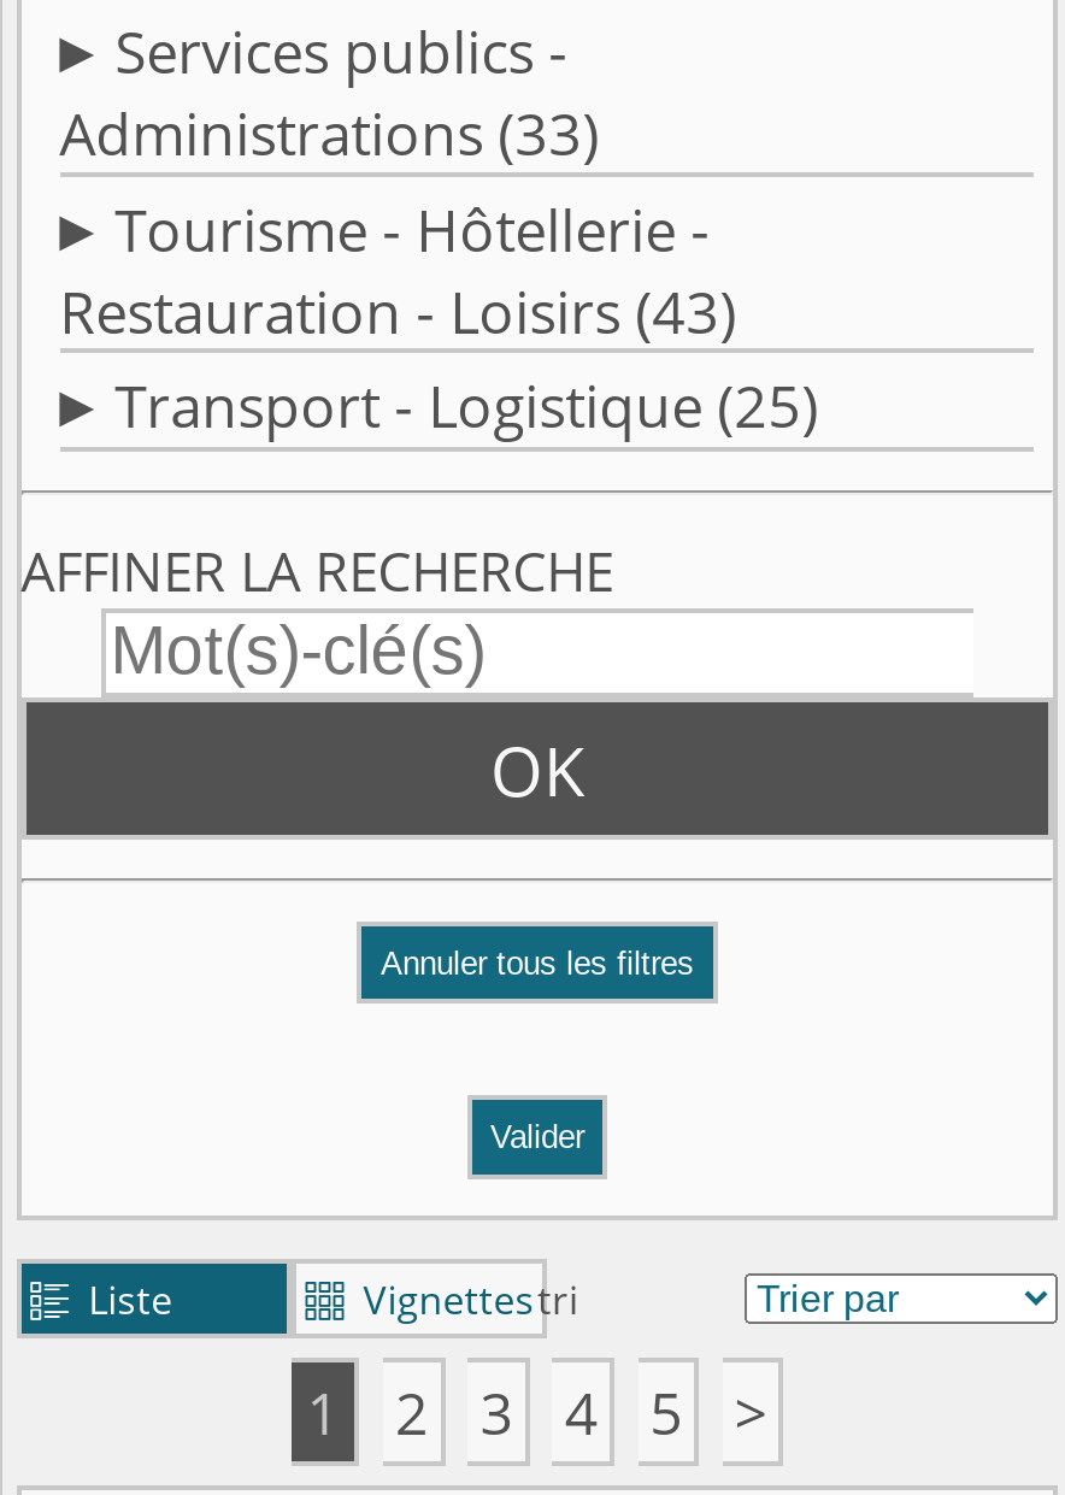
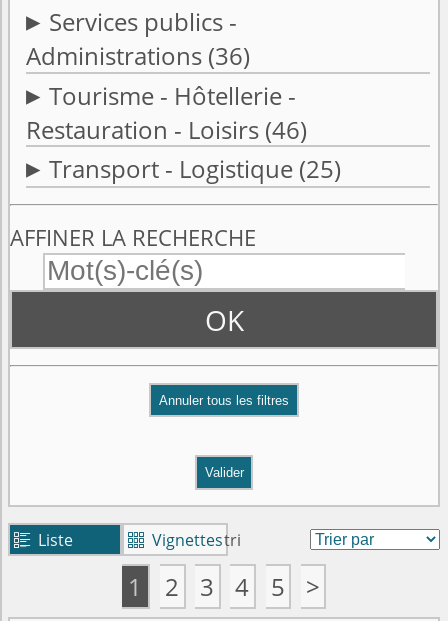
- Administrations (33)
+ Administrations (36)

- Restauration - Loisirs (43)
+ Restauration - Loisirs (46)
